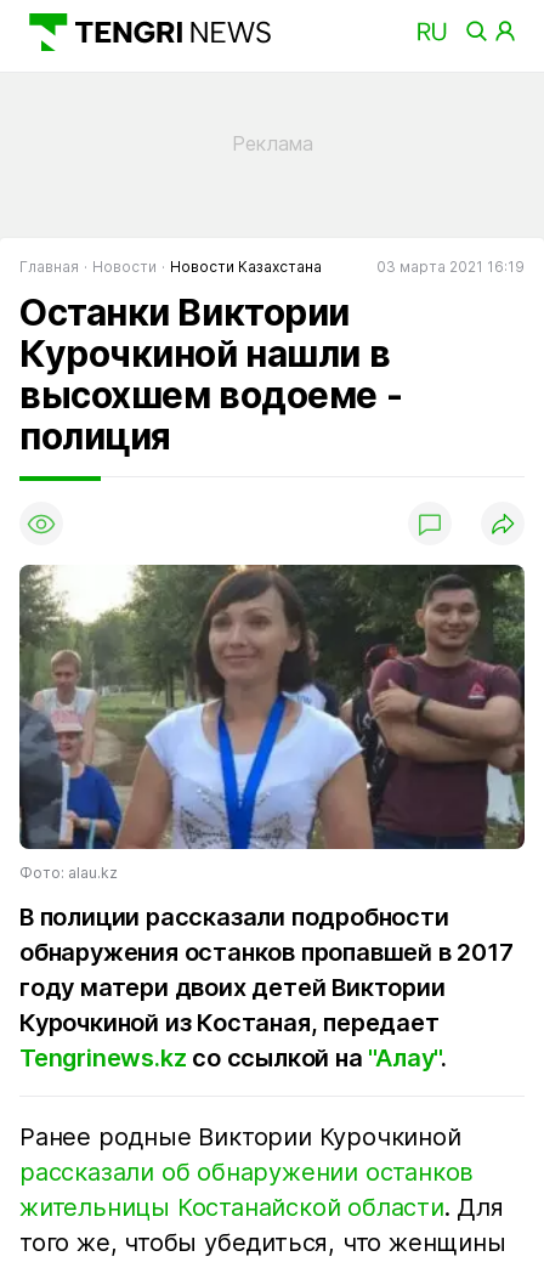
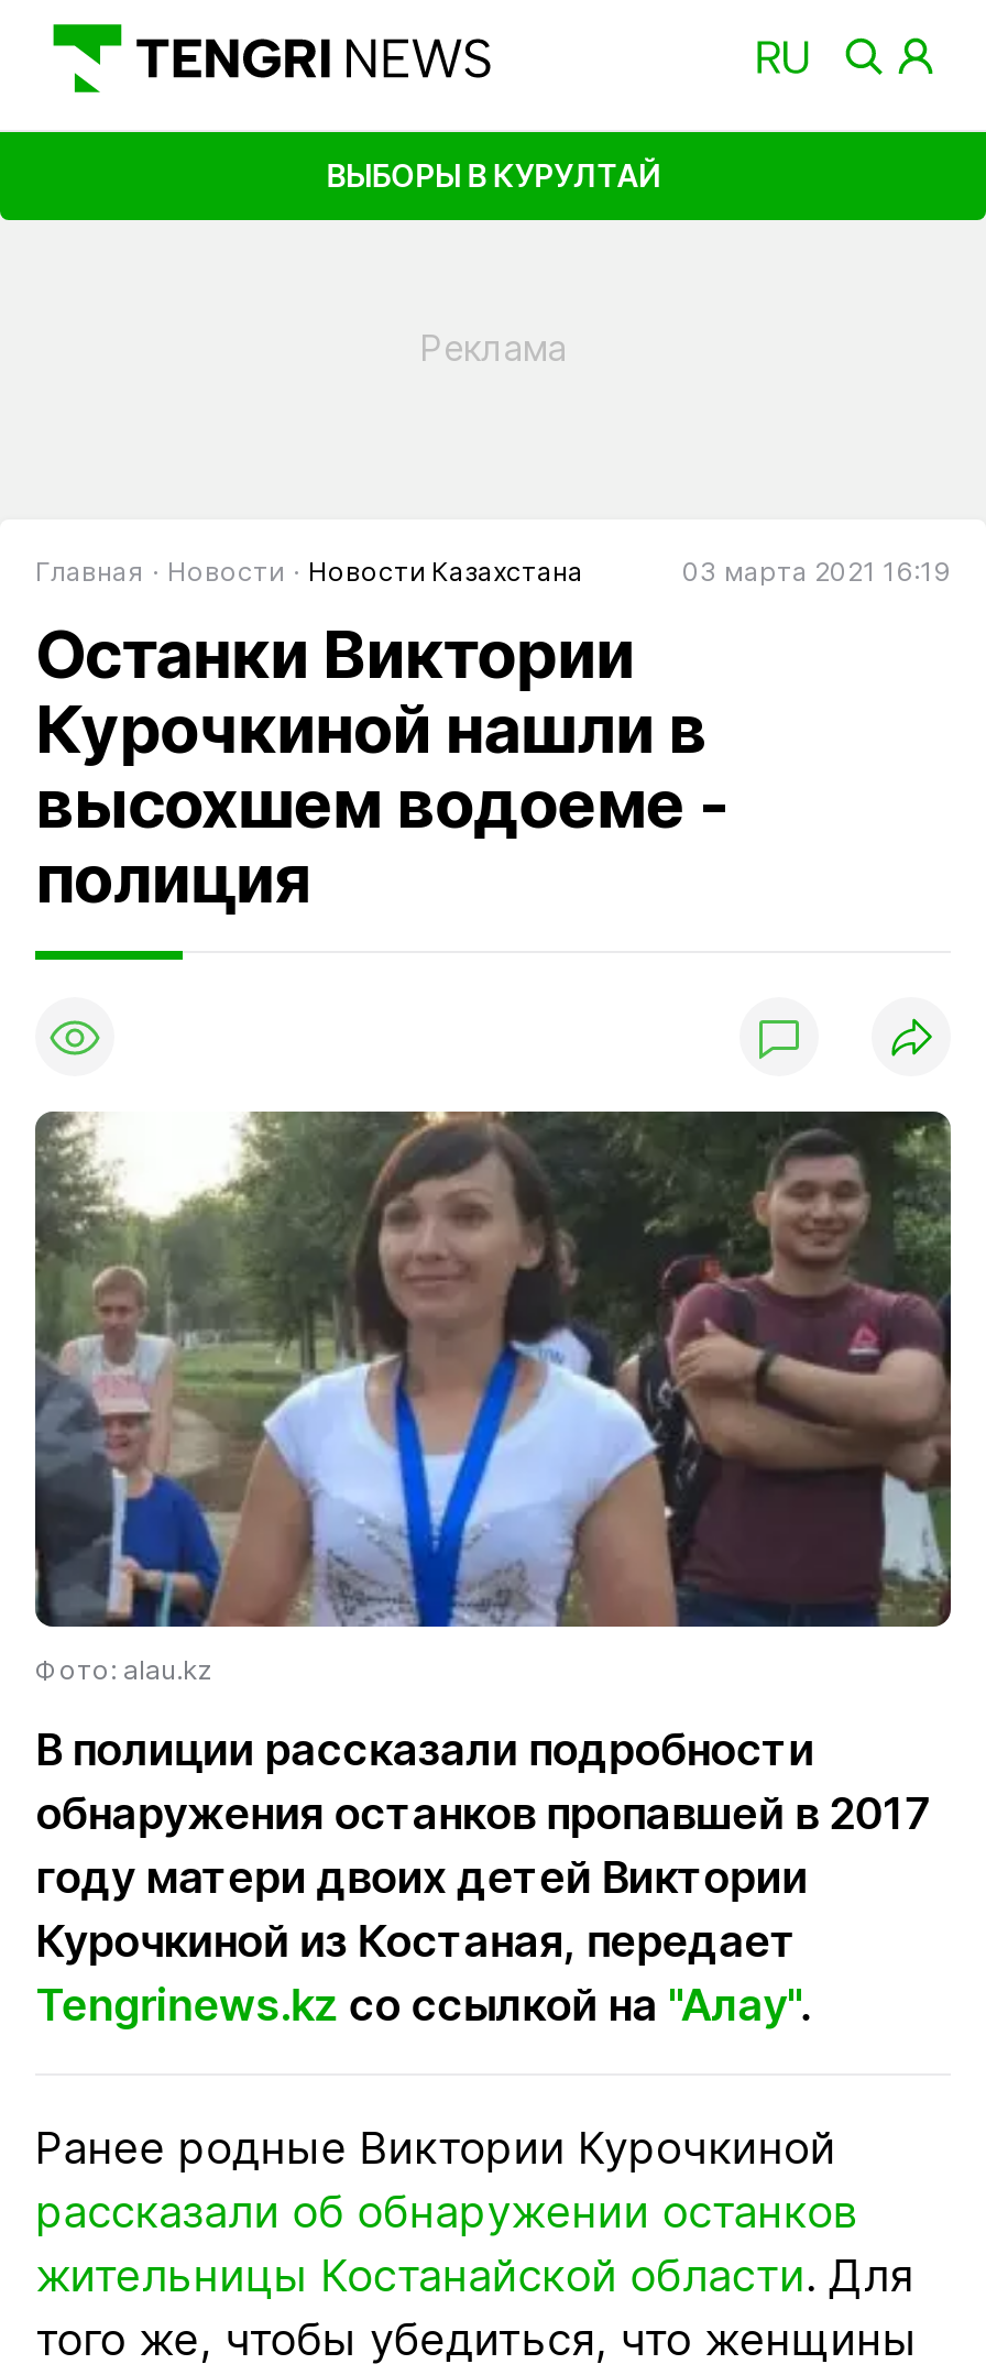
+ ВЫБОРЫ В КУРУЛТАЙ
